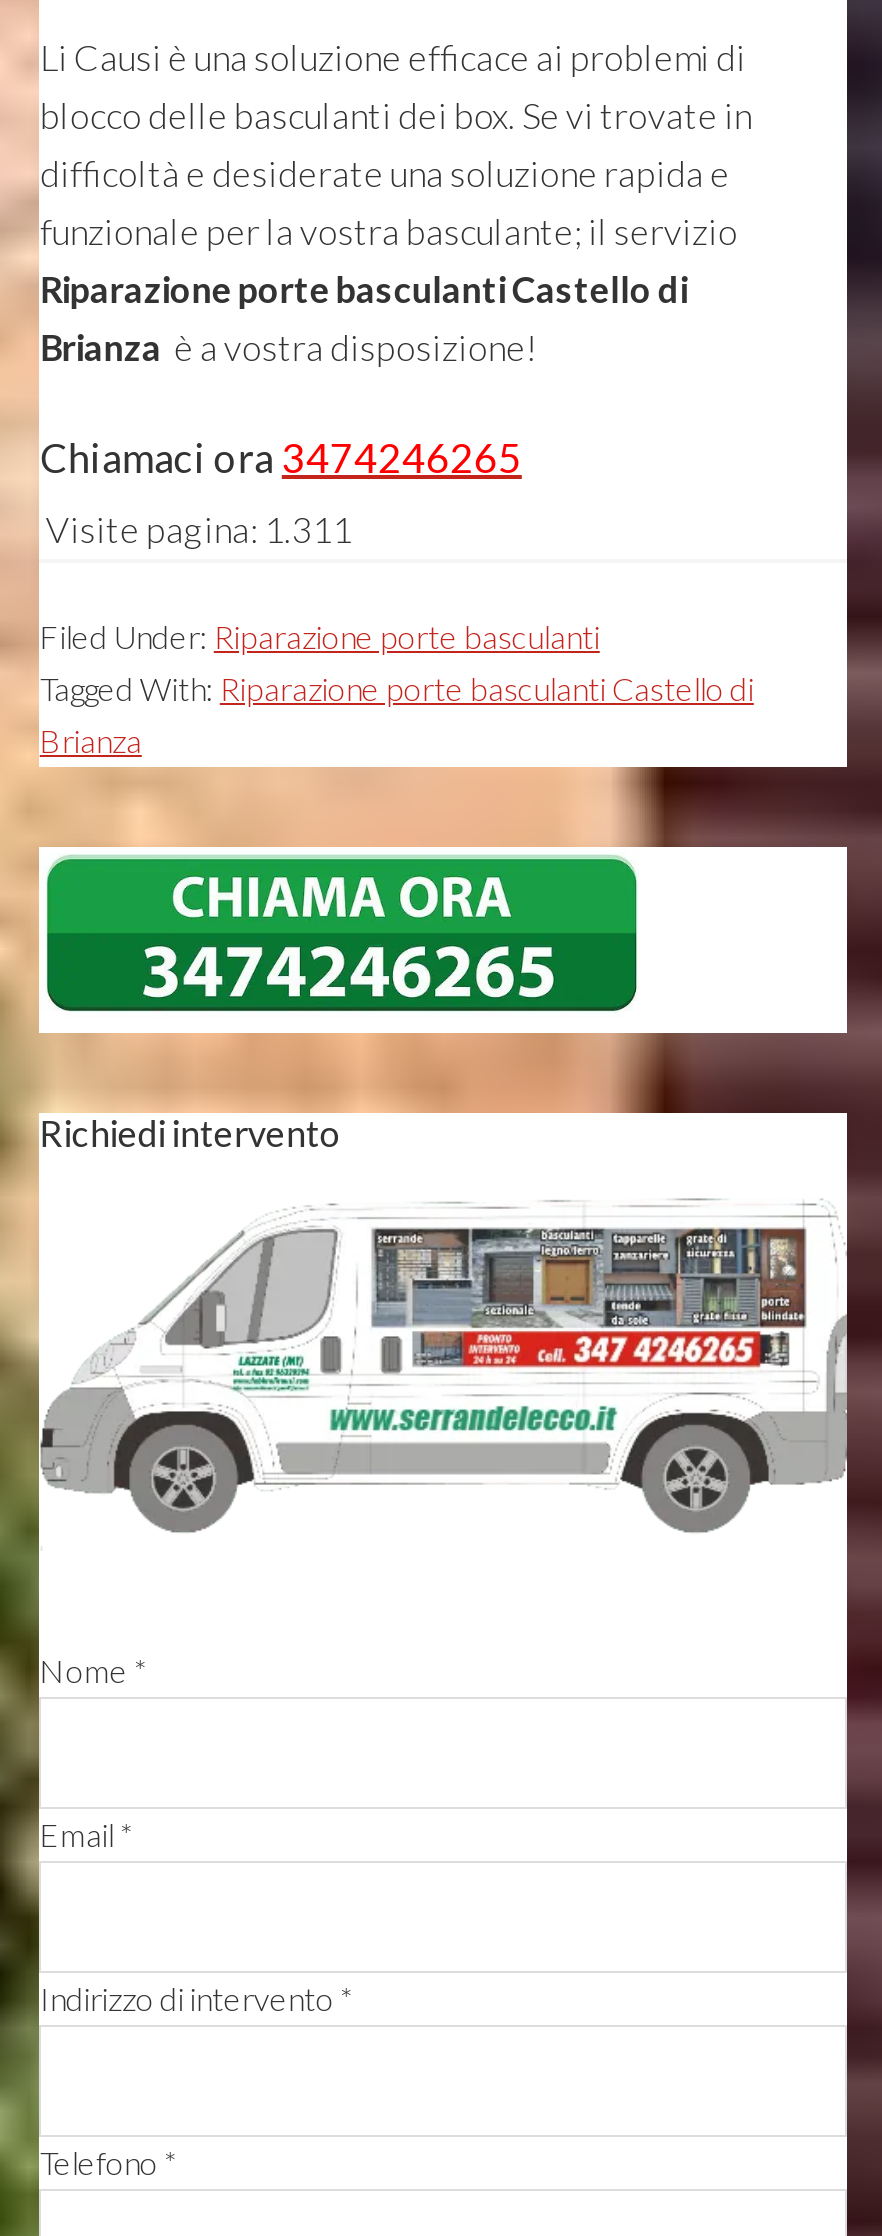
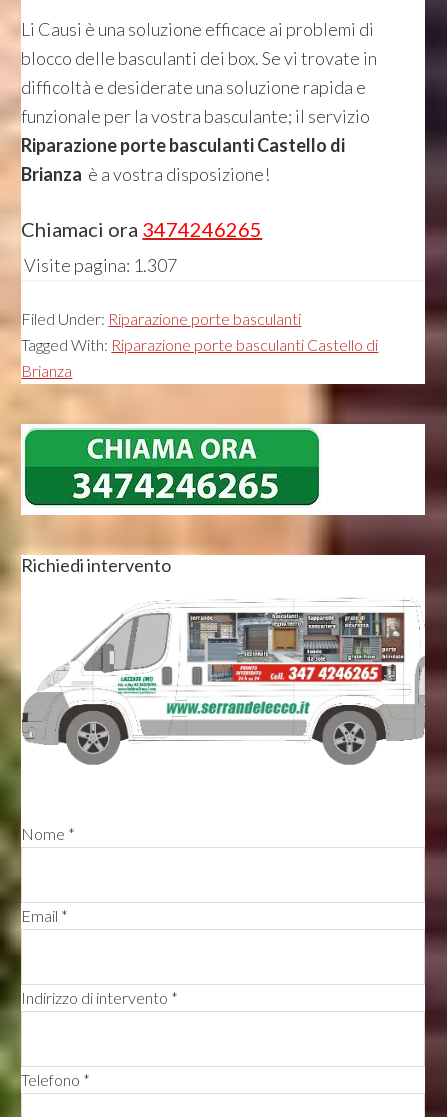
- Visite pagina: 1.311
+ Visite pagina: 1.307
